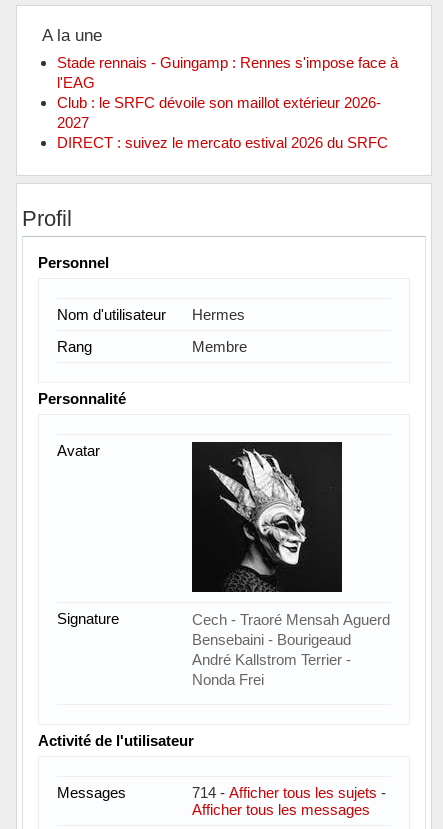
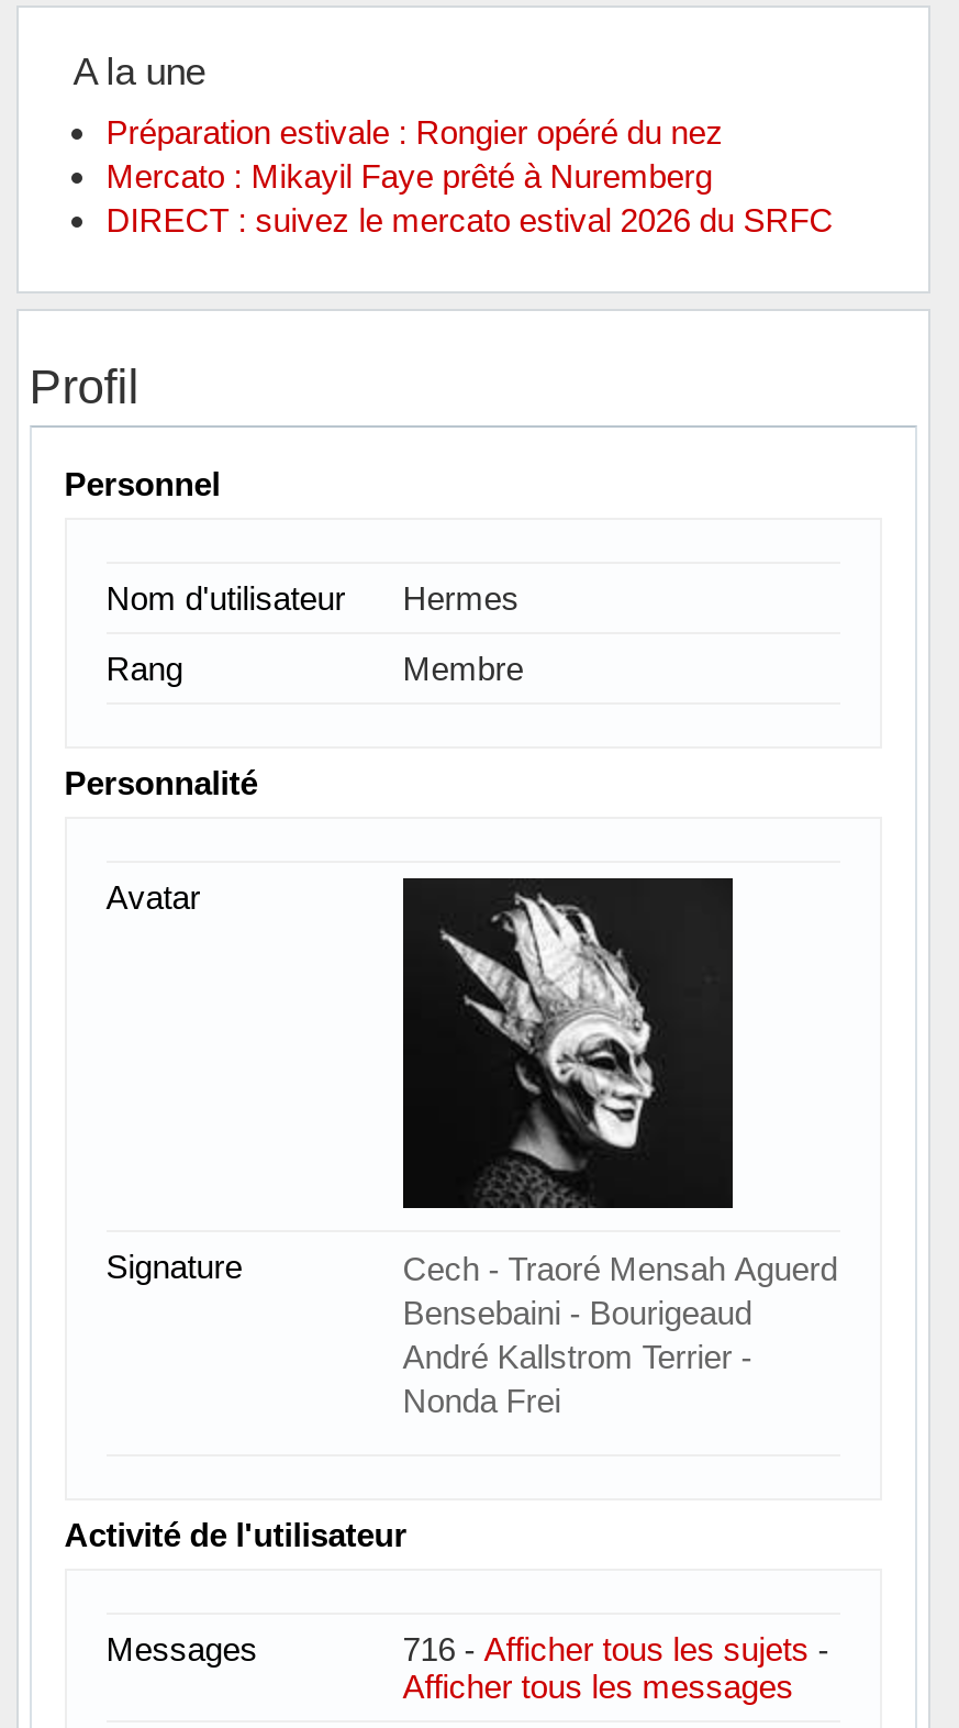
- Stade rennais - Guingamp : Rennes s'impose face à
- l'EAG
- Club : le SRFC dévoile son maillot extérieur 2026-
- 2027
+ Préparation estivale : Rongier opéré du nez
+ Mercato : Mikayil Faye prêté à Nuremberg

- 714 - Afficher tous les sujets -
+ 716 - Afficher tous les sujets -
